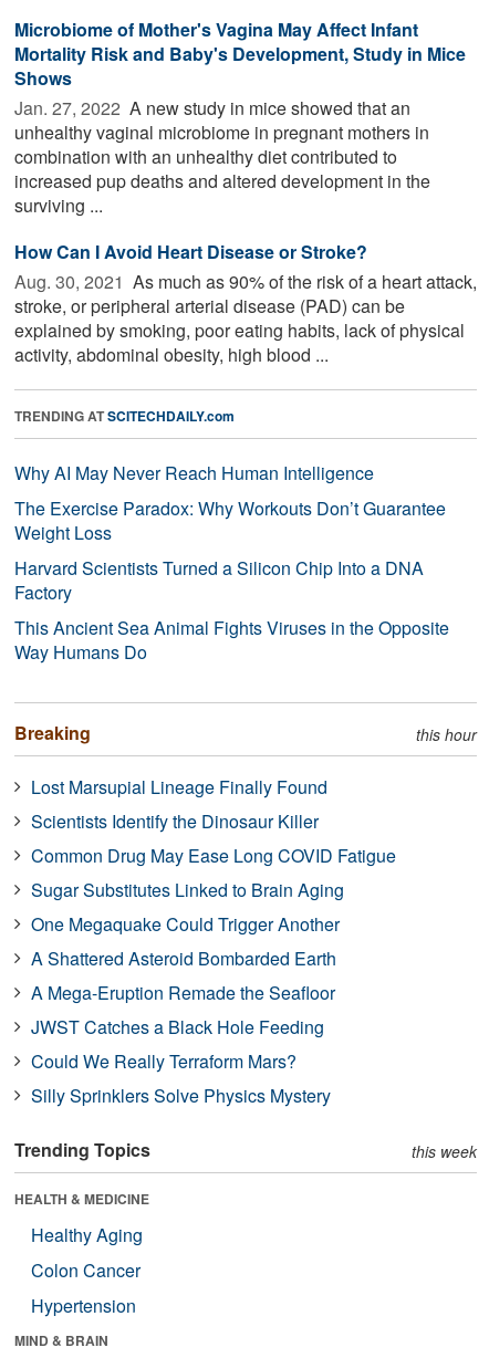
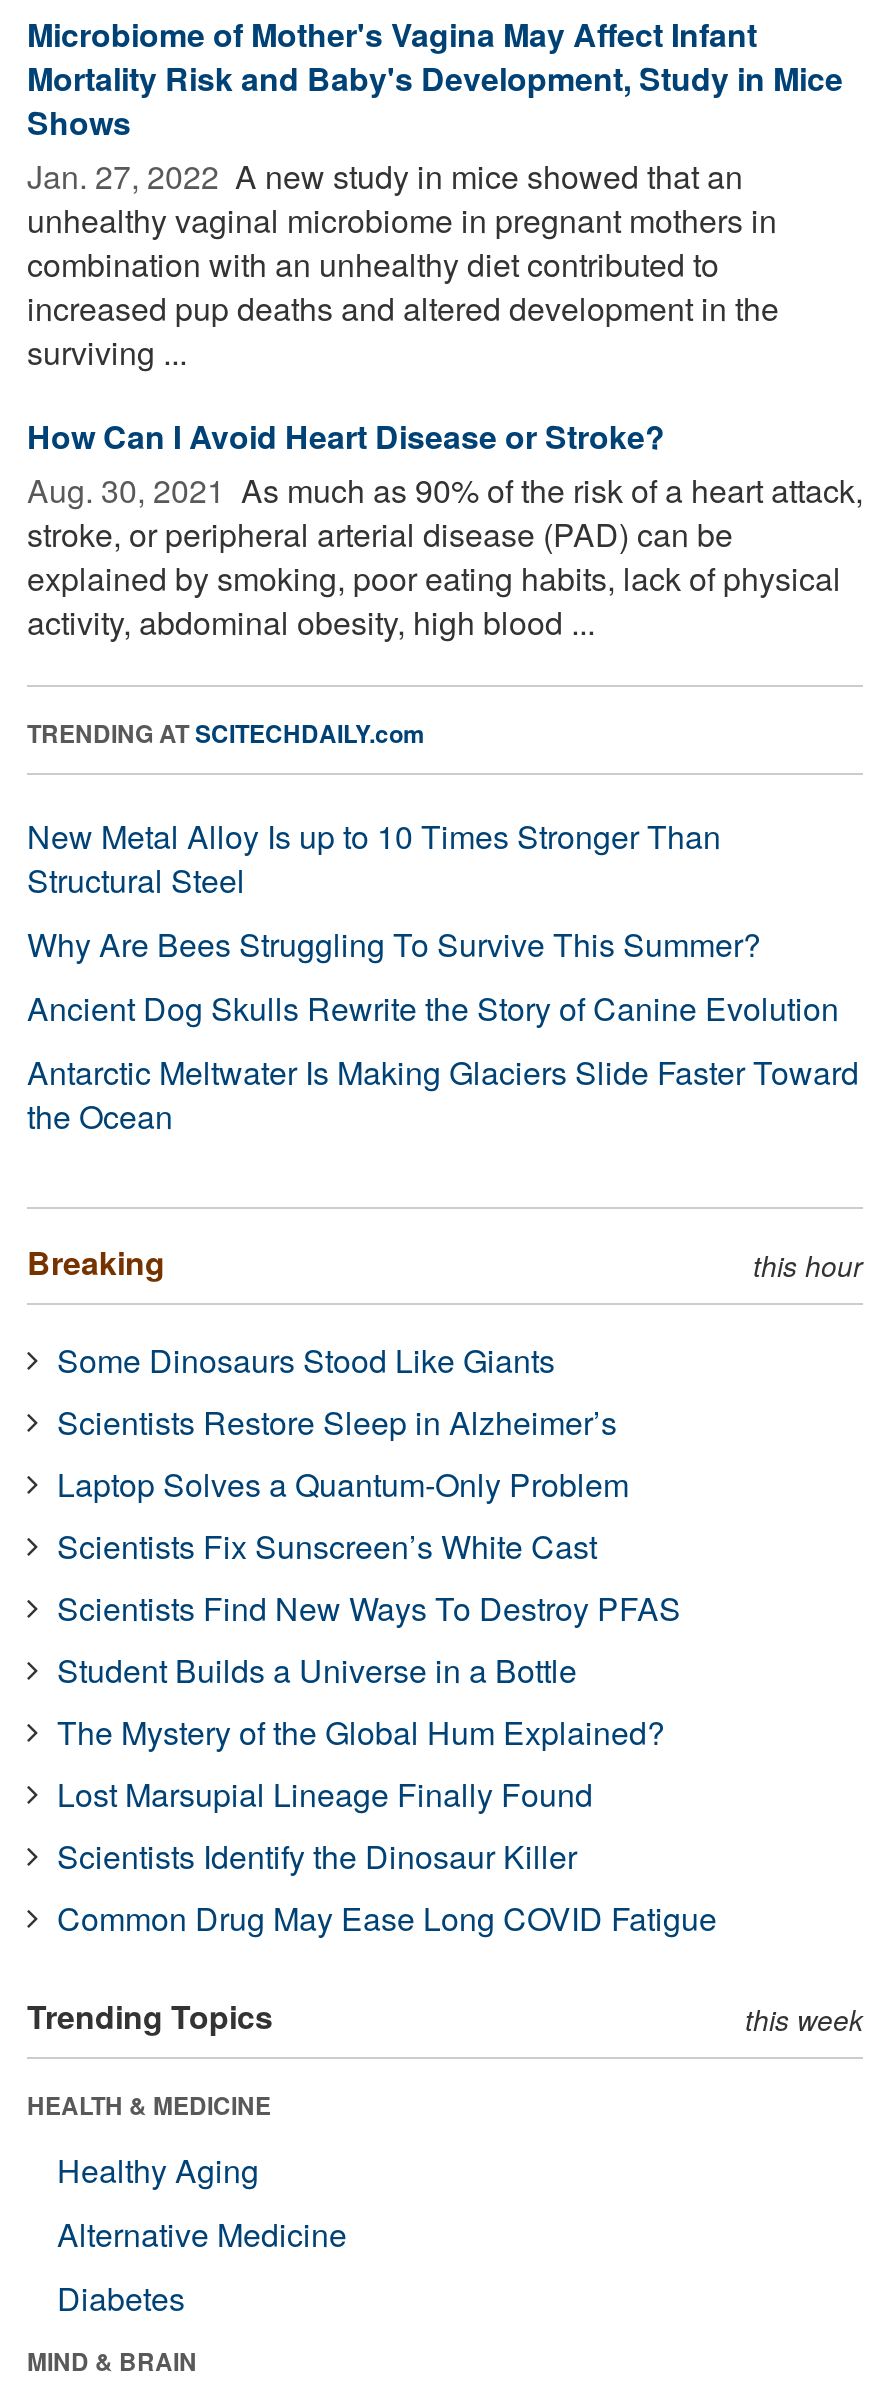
- Why AI May Never Reach Human Intelligence
- The Exercise Paradox: Why Workouts Don’t Guarantee
- Weight Loss
- Harvard Scientists Turned a Silicon Chip Into a DNA
- Factory
- This Ancient Sea Animal Fights Viruses in the Opposite
- Way Humans Do
+ New Metal Alloy Is up to 10 Times Stronger Than
+ Structural Steel
+ Why Are Bees Struggling To Survive This Summer?
+ Ancient Dog Skulls Rewrite the Story of Canine Evolution
+ Antarctic Meltwater Is Making Glaciers Slide Faster Toward
+ the Ocean

+ Some Dinosaurs Stood Like Giants
+ Scientists Restore Sleep in Alzheimer’s
+ Laptop Solves a Quantum-Only Problem
+ Scientists Fix Sunscreen’s White Cast
+ Scientists Find New Ways To Destroy PFAS
+ Student Builds a Universe in a Bottle
+ The Mystery of the Global Hum Explained?

moved down: Lost Marsupial Lineage Finally Found | Scientists Identify the Dinosaur Killer | Common Drug May Ease Long COVID Fatigue

- Sugar Substitutes Linked to Brain Aging
- One Megaquake Could Trigger Another
- A Shattered Asteroid Bombarded Earth
- A Mega-Eruption Remade the Seafloor
- JWST Catches a Black Hole Feeding
- Could We Really Terraform Mars?
- Silly Sprinklers Solve Physics Mystery

- Colon Cancer
- Hypertension
+ Alternative Medicine
+ Diabetes
